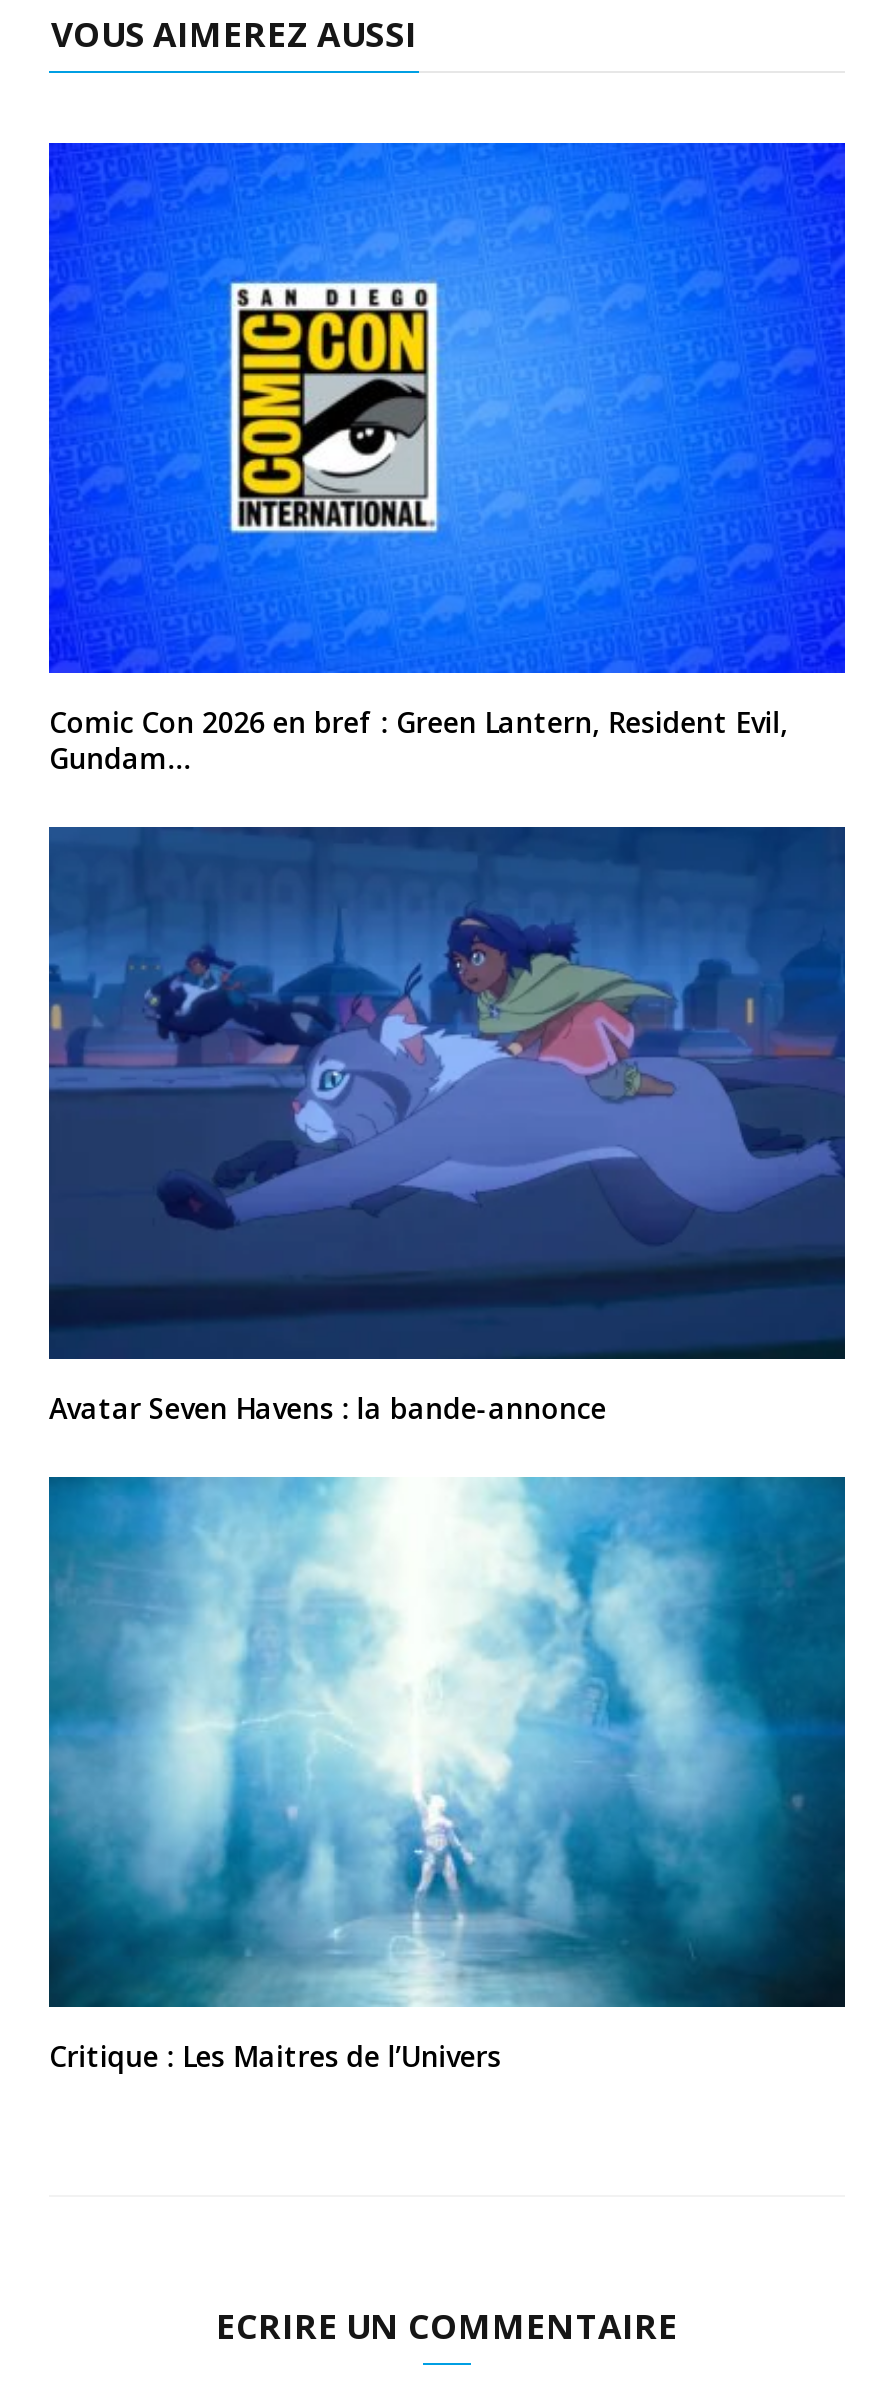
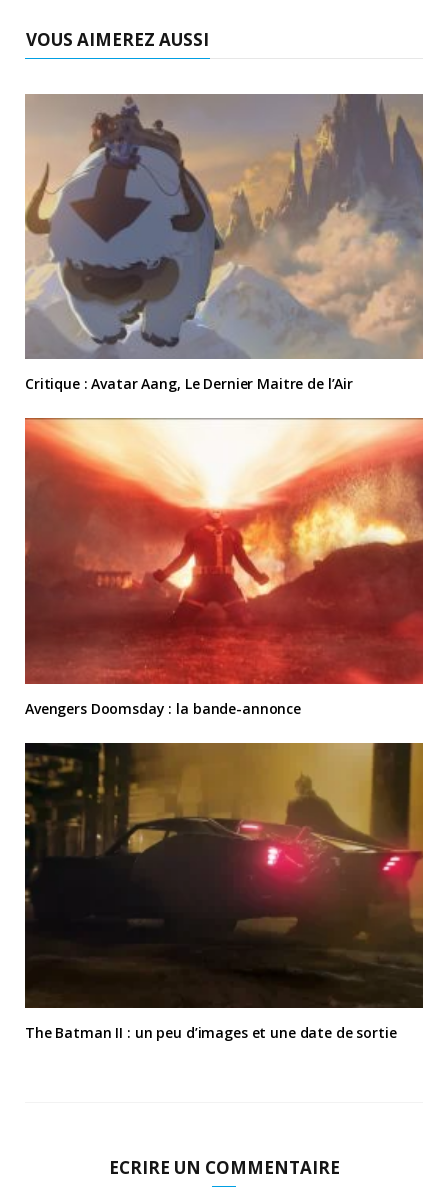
- [image]
- Comic Con 2026 en bref : Green Lantern, Resident Evil,
- Gundam…
+ [image]
+ Critique : Avatar Aang, Le Dernier Maitre de l’Air

- [image]
- Avatar Seven Havens : la bande-annonce
+ [image]
+ Avengers Doomsday : la bande-annonce

- [image]
- Critique : Les Maitres de l’Univers
+ [image]
+ The Batman II : un peu d’images et une date de sortie
